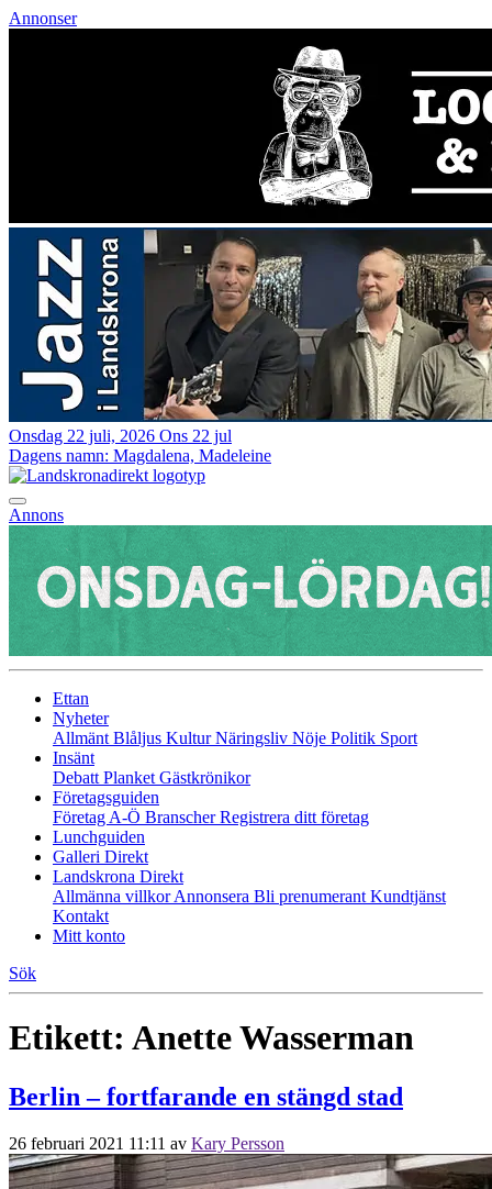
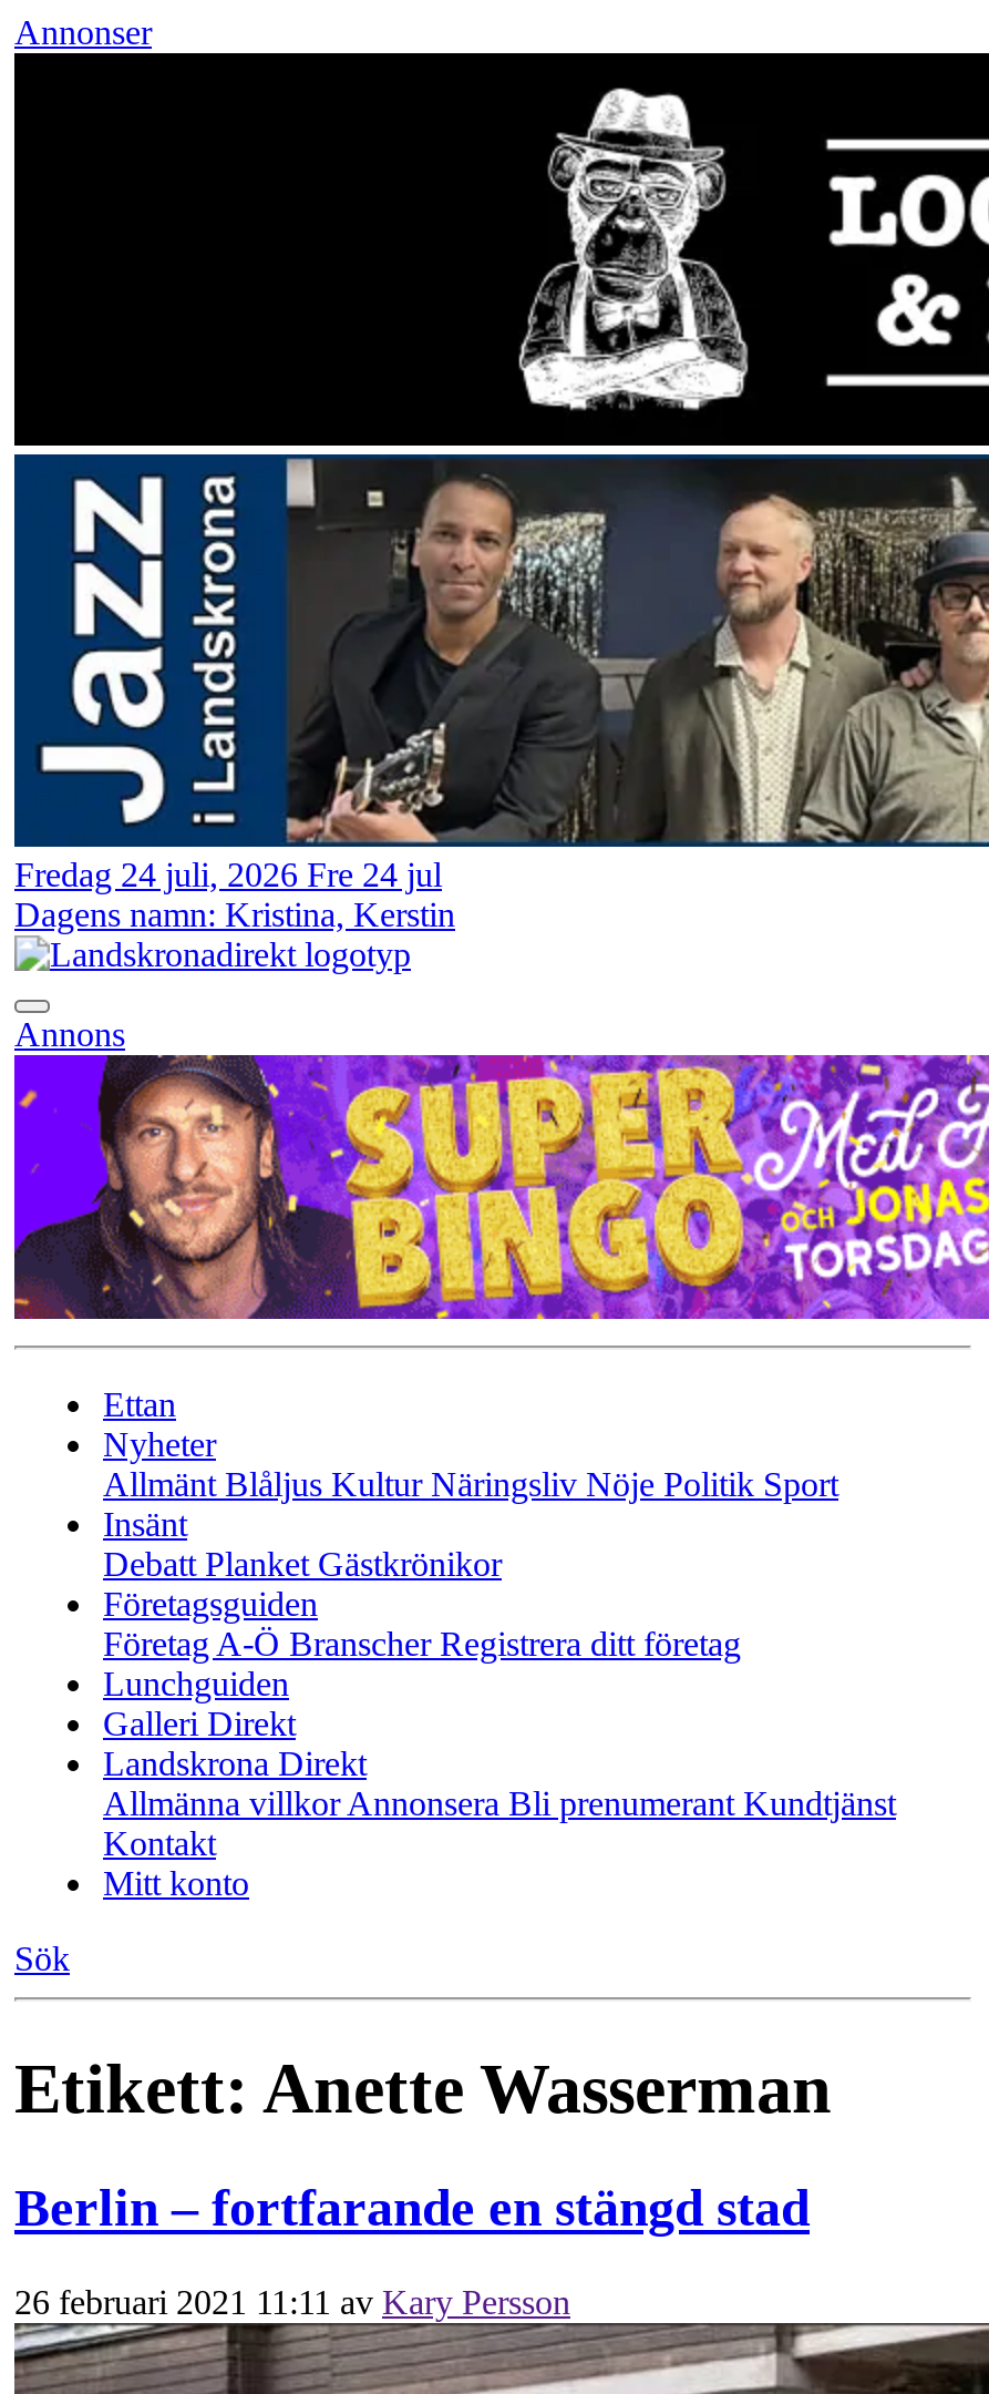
- Onsdag 22 juli, 2026 Ons 22 jul
+ Fredag 24 juli, 2026 Fre 24 jul

- Dagens namn: Magdalena, Madeleine
+ Dagens namn: Kristina, Kerstin

- [image]
+ [image]
